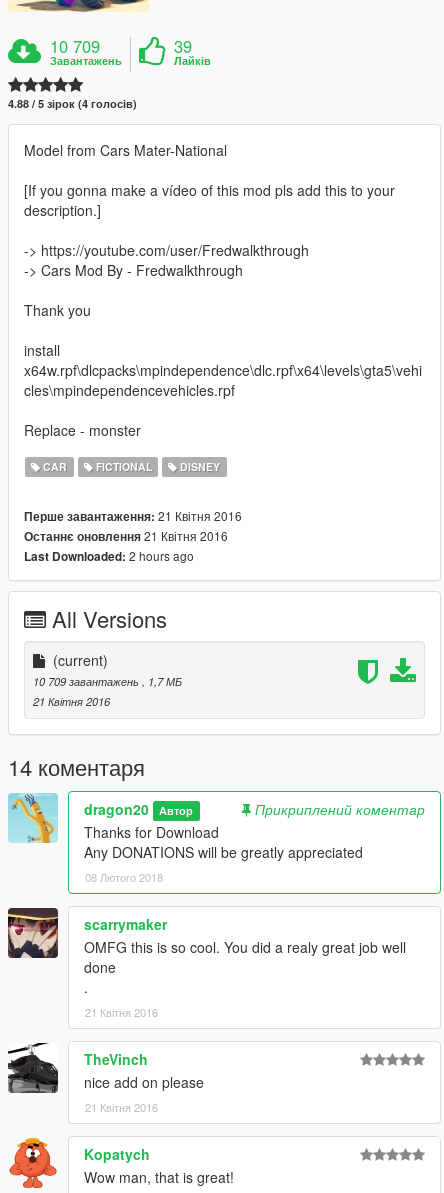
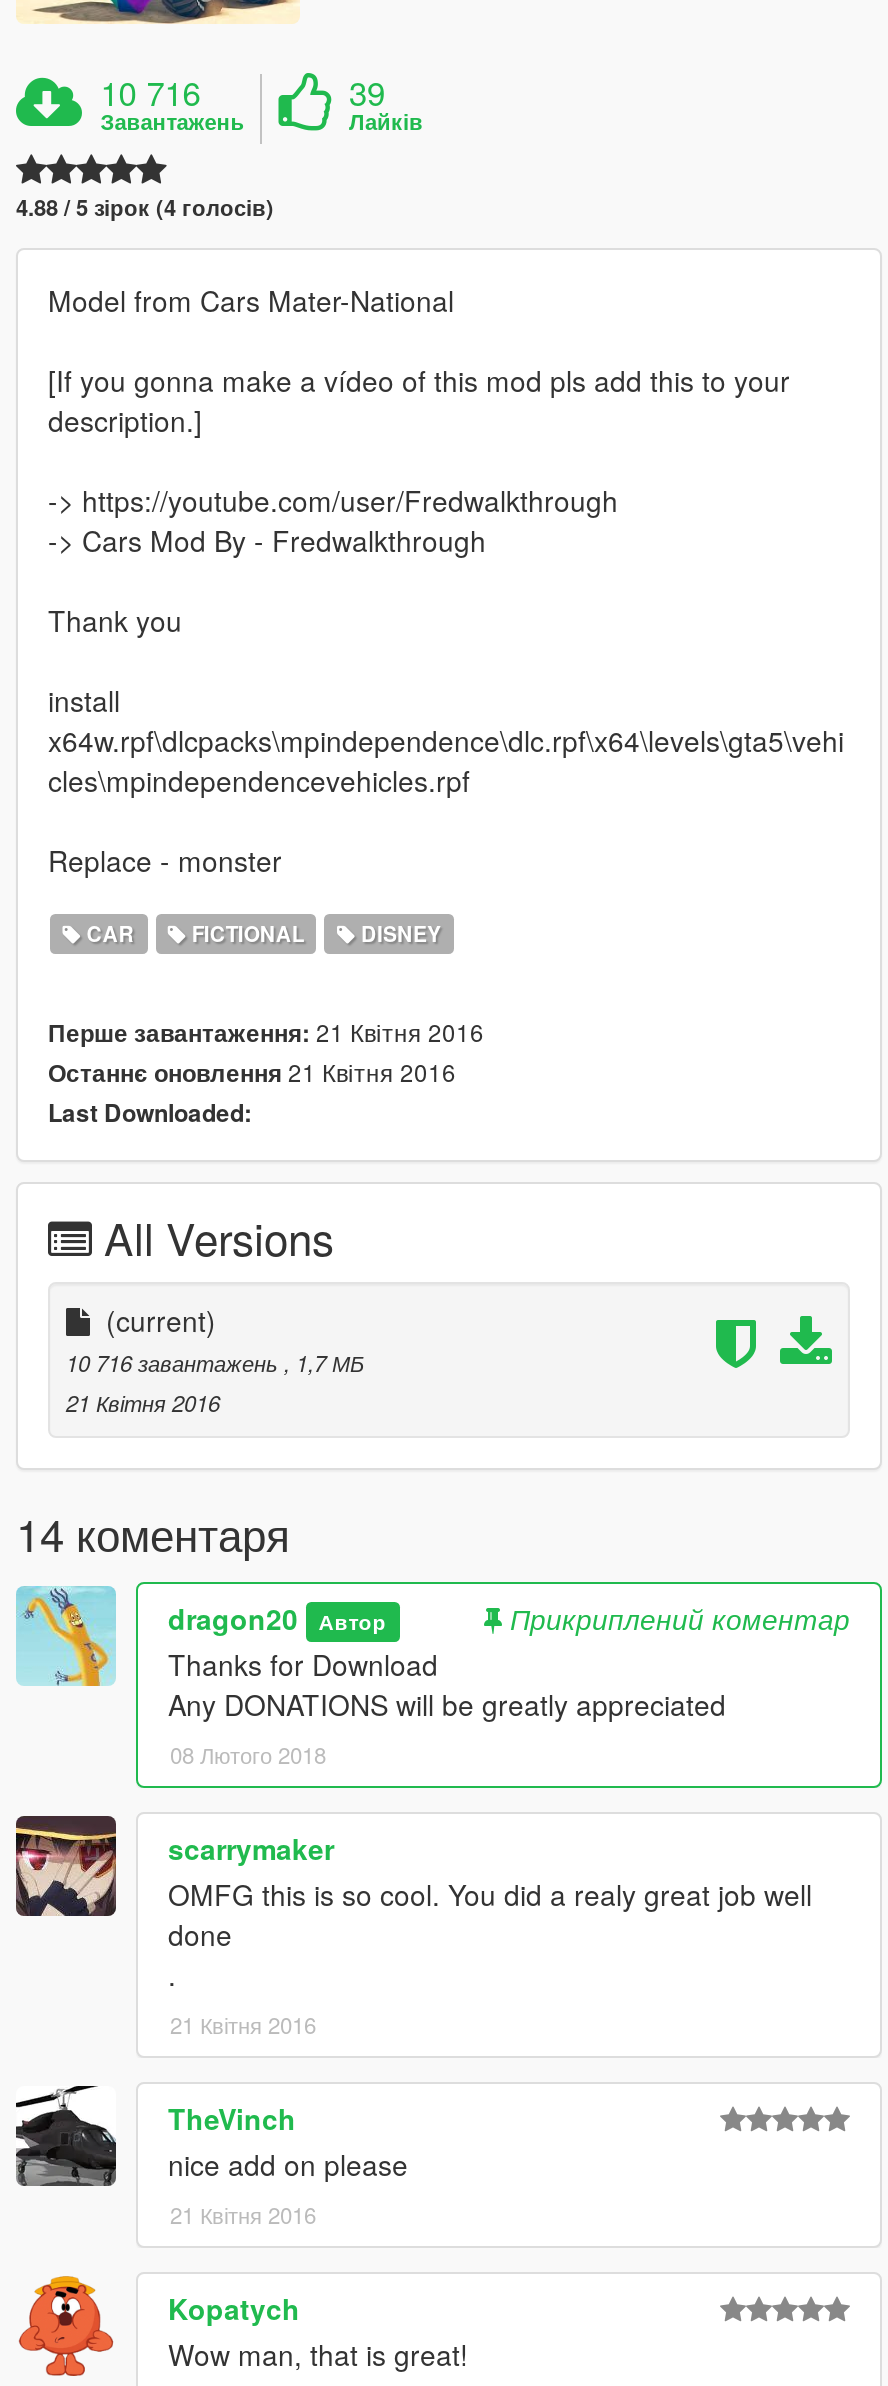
- 10 709
+ 10 716

- Last Downloaded: 2 hours ago
+ Last Downloaded:

- 10 709 завантажень, 1,7 МБ
+ 10 716 завантажень, 1,7 МБ
